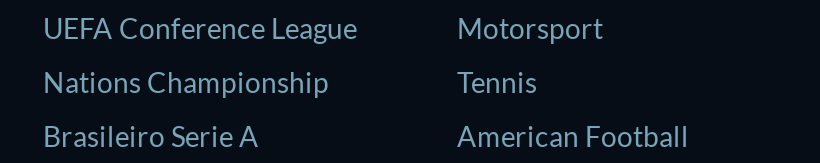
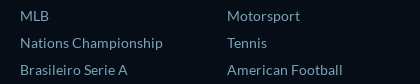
- UEFA Conference League
+ MLB
